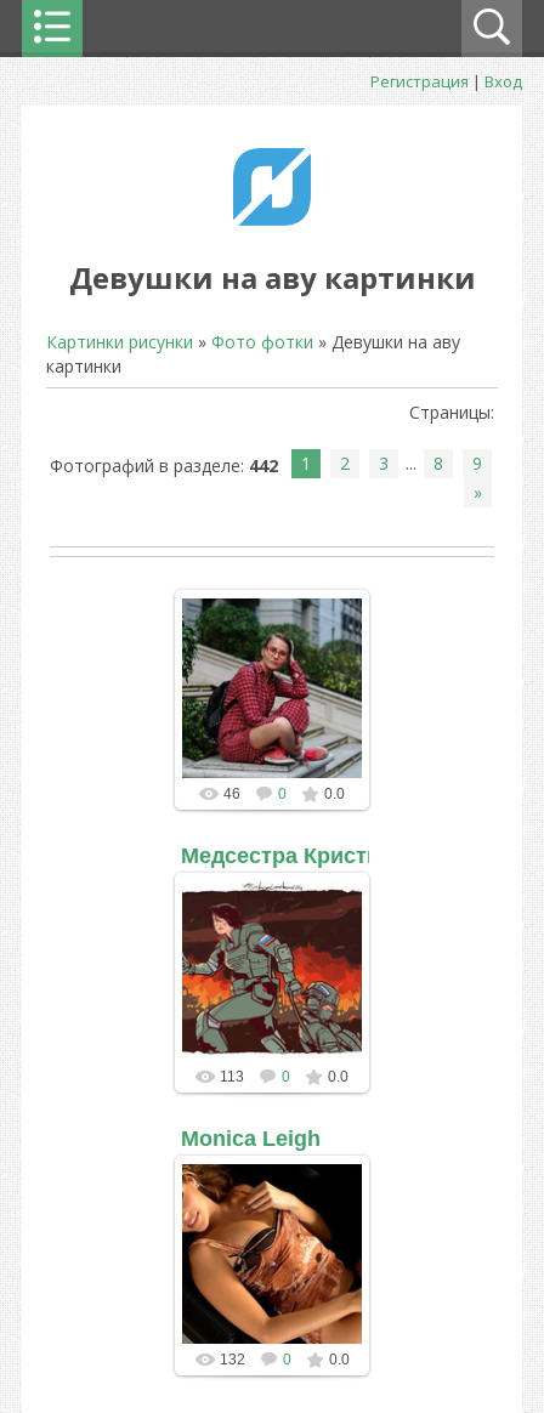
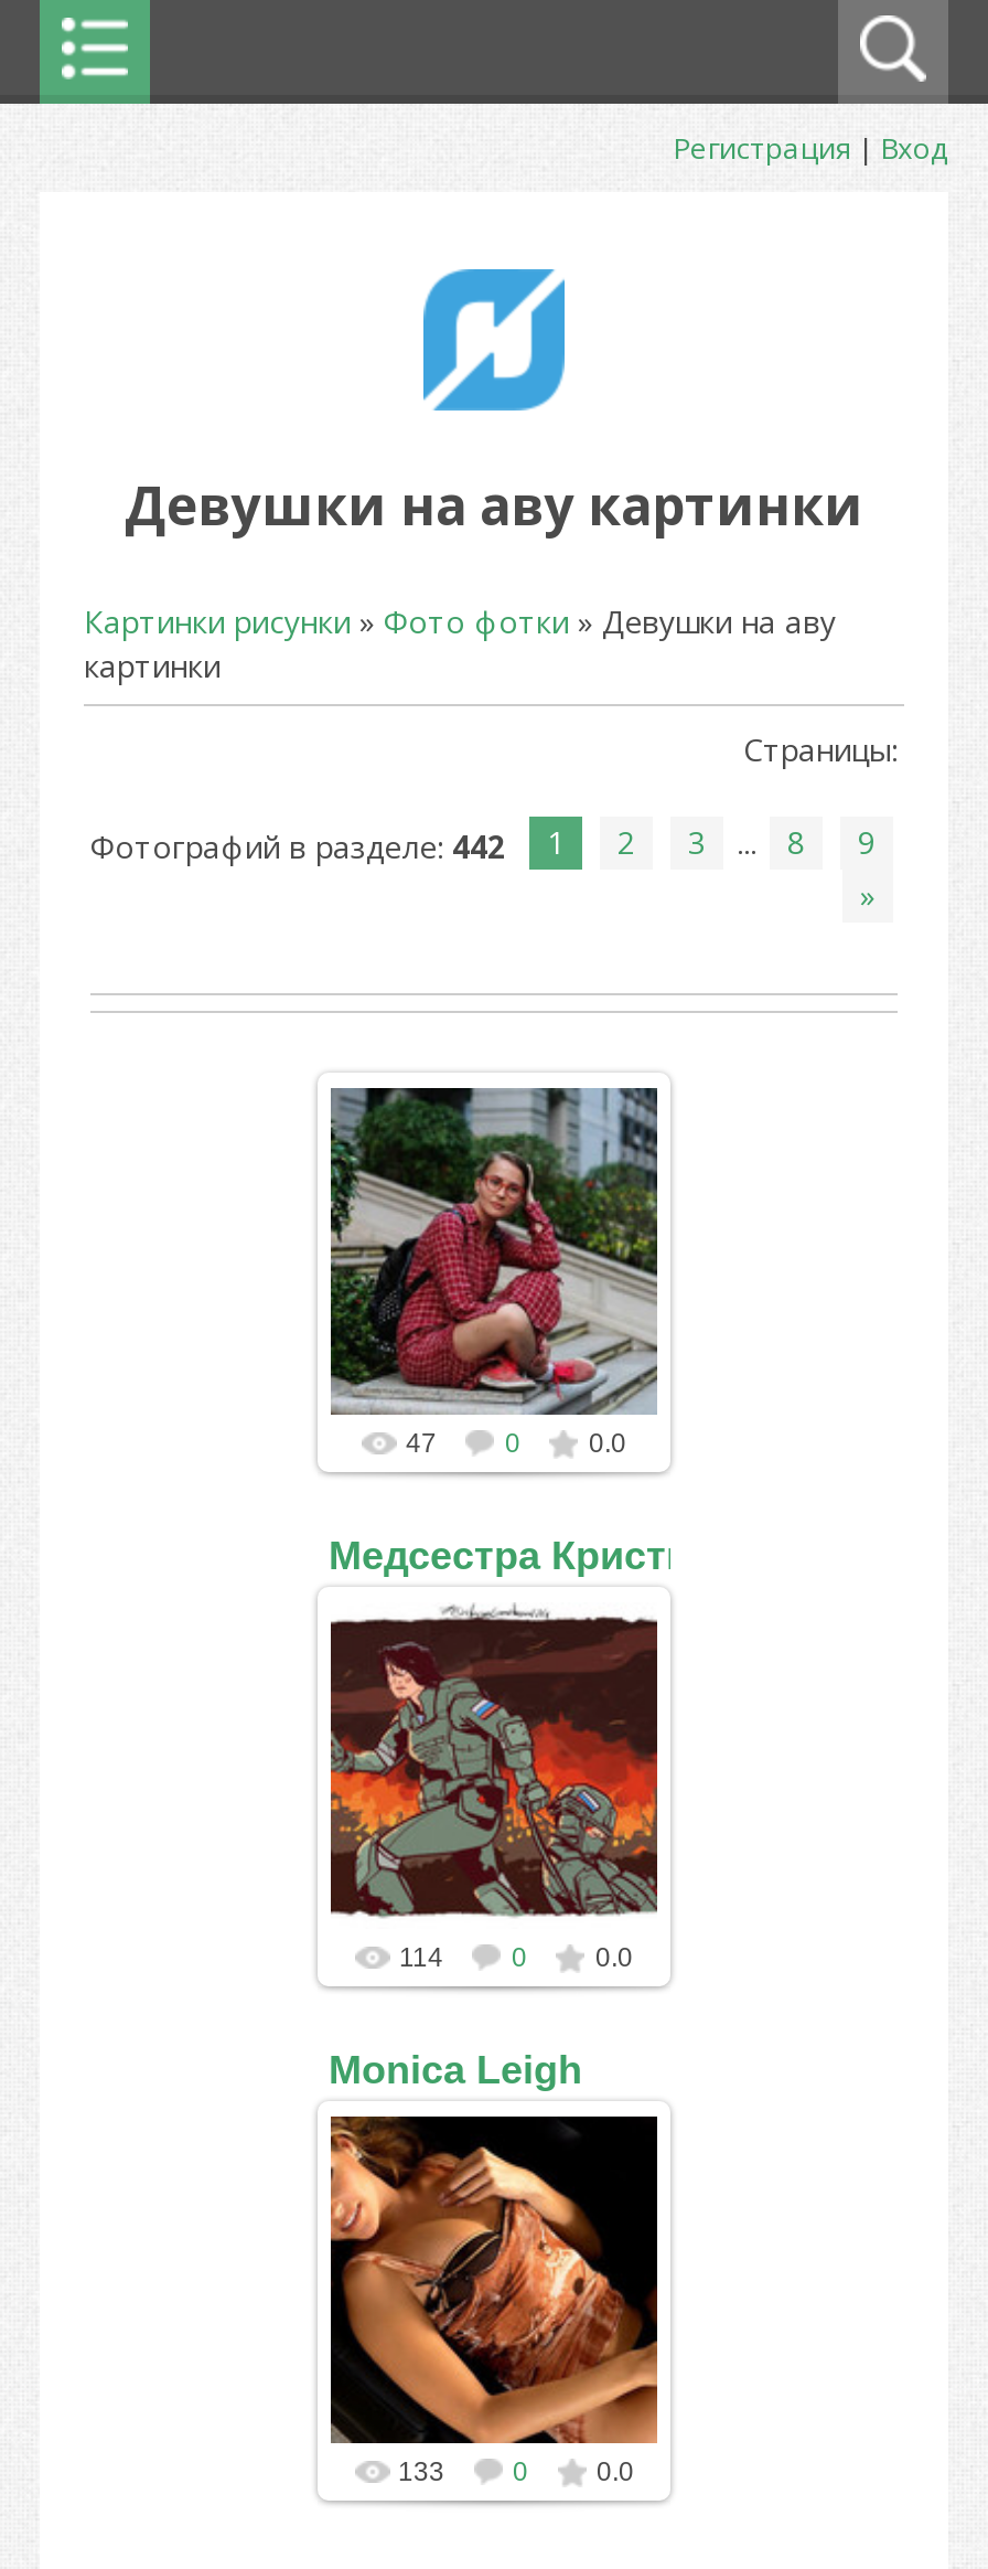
- 46
+ 47

- 113
+ 114

- 132
+ 133
